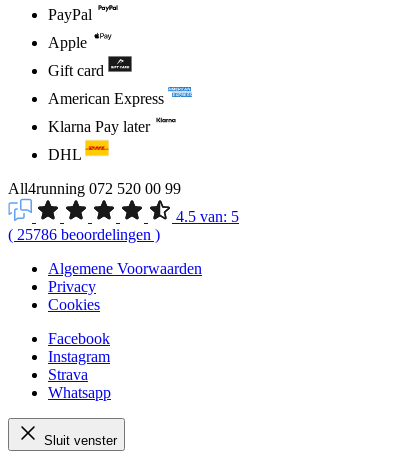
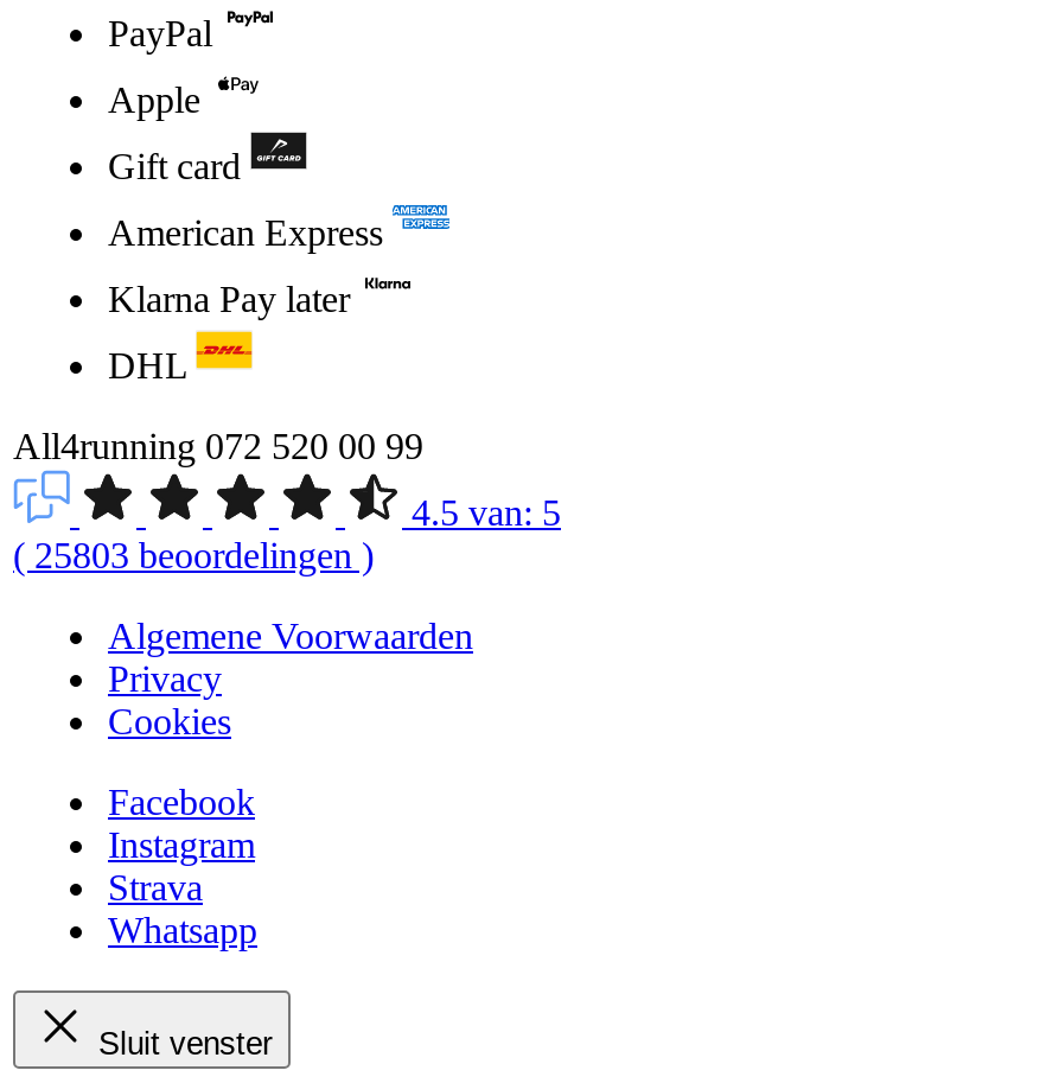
- (25786 beoordelingen)
+ (25803 beoordelingen)
